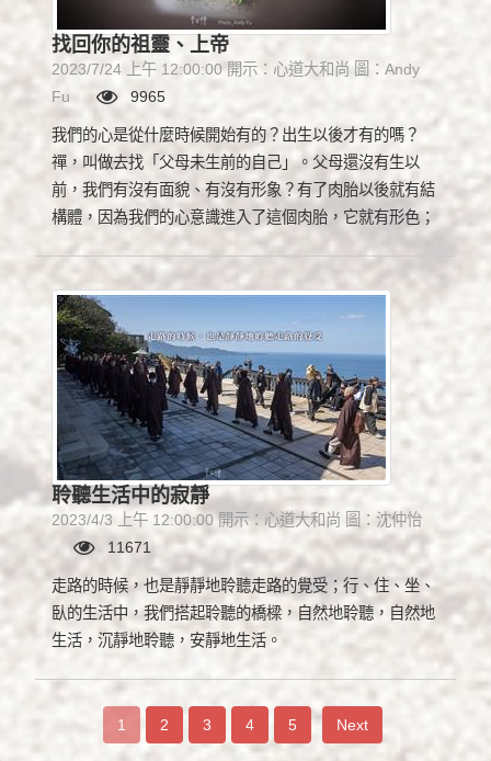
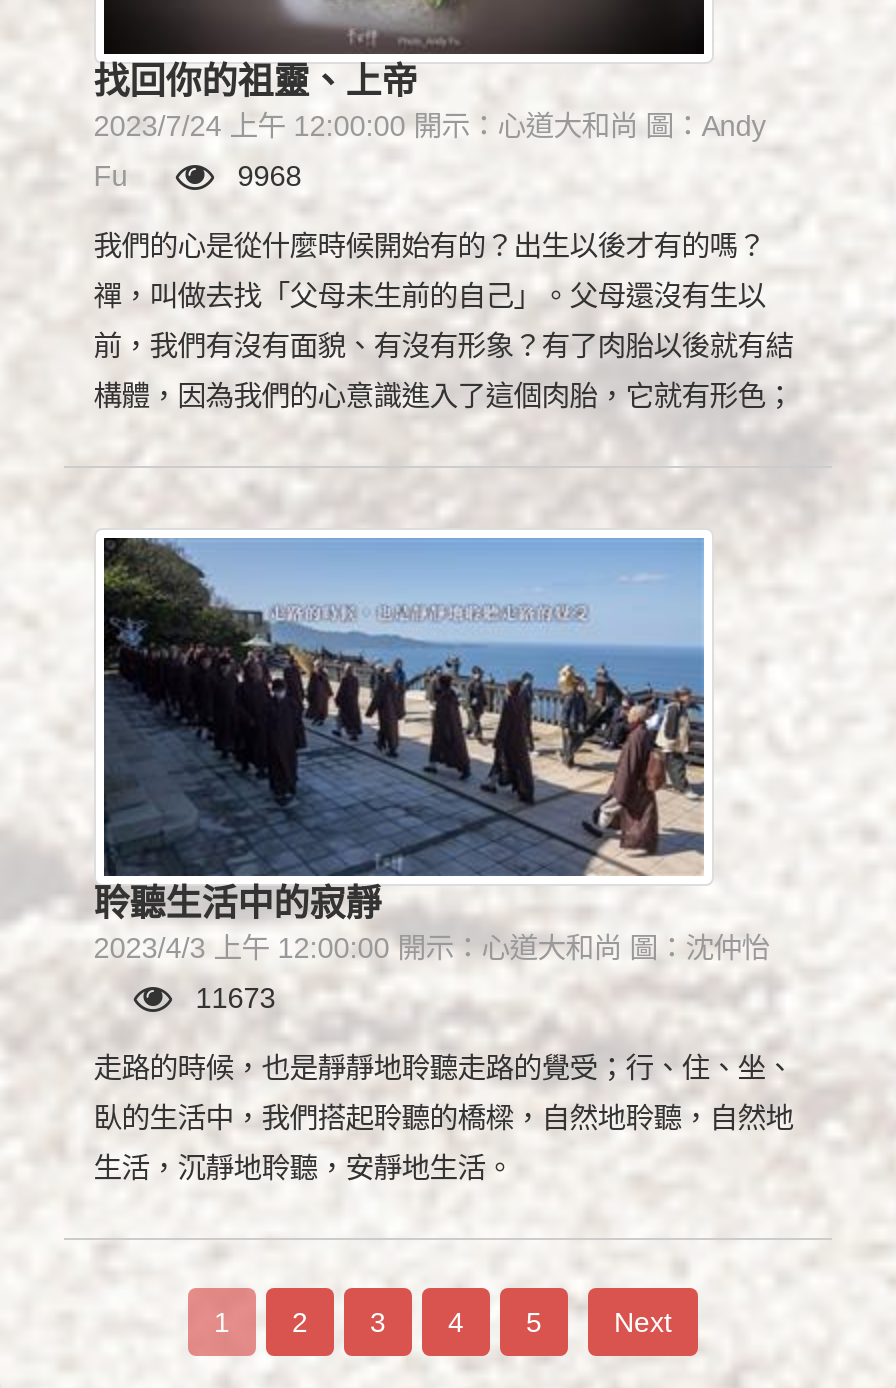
- 9965
+ 9968

- 11671
+ 11673
